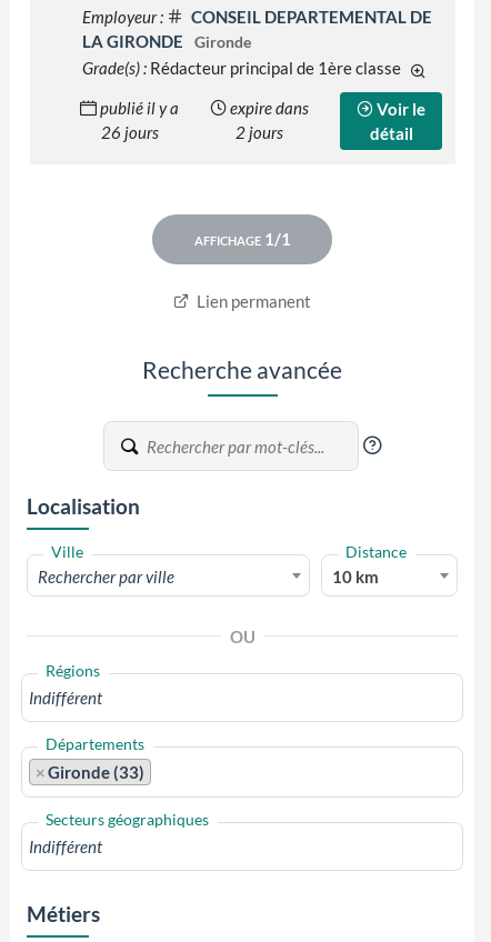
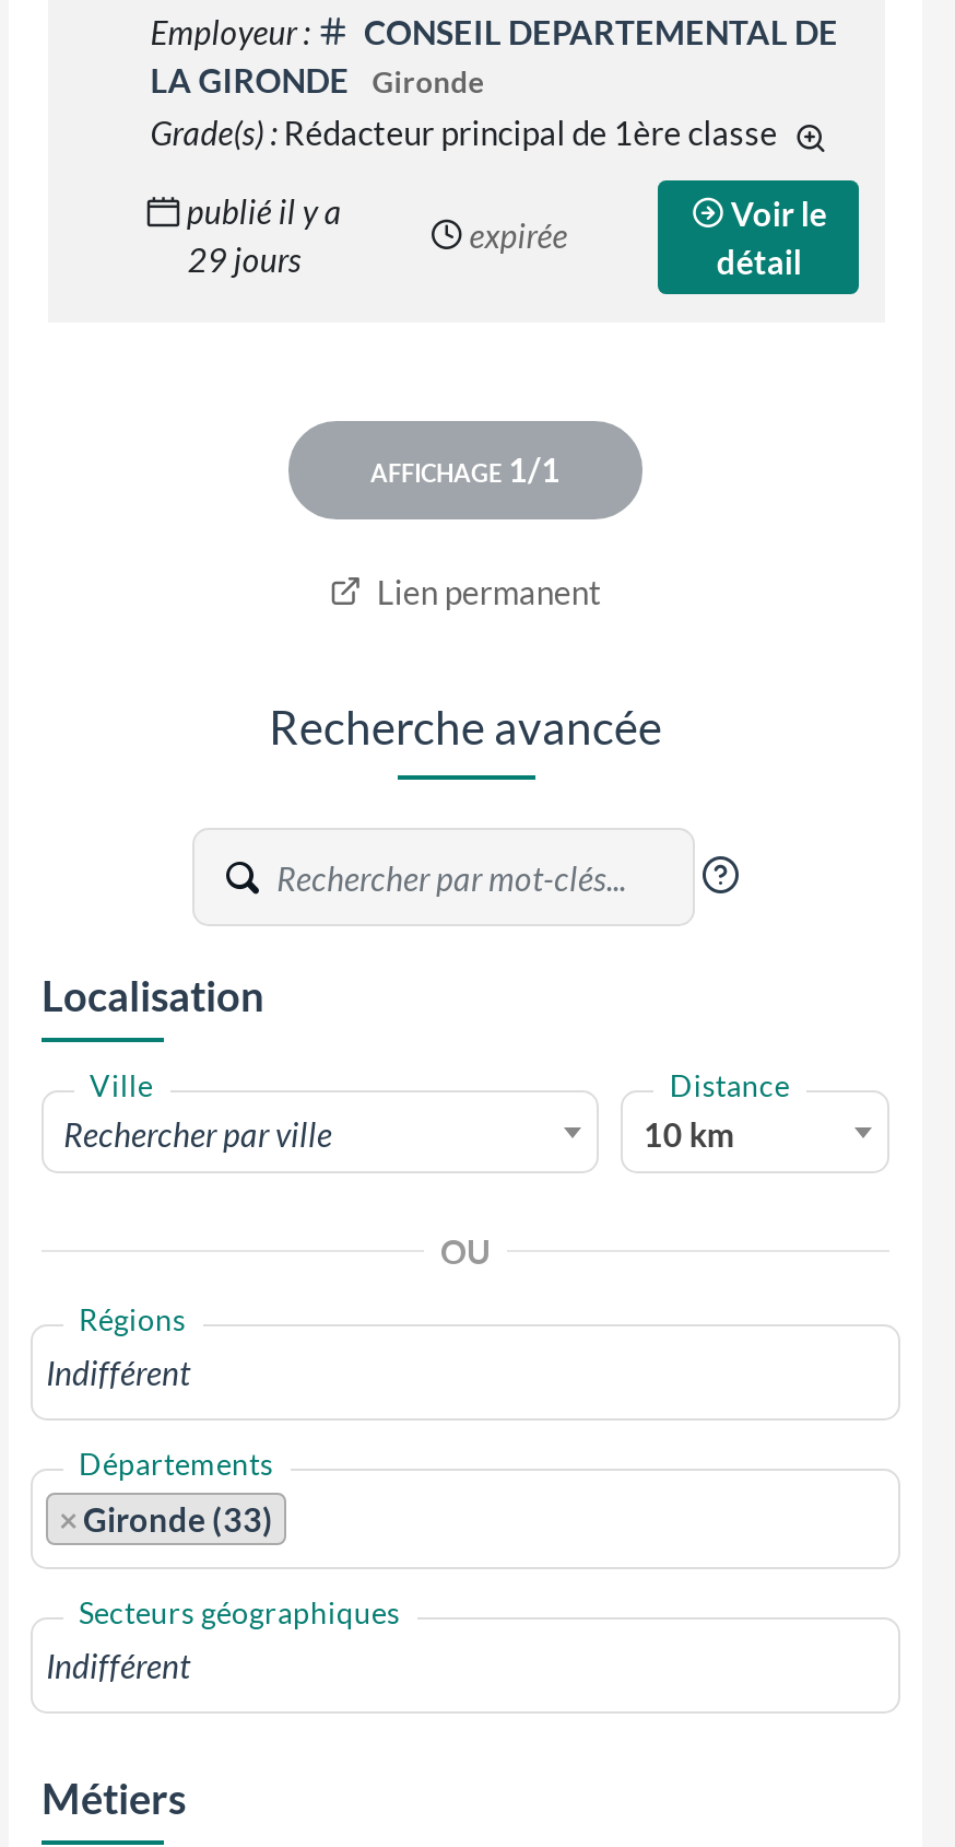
- expire dans
- 2 jours
+ expirée

- 26 jours
+ 29 jours
